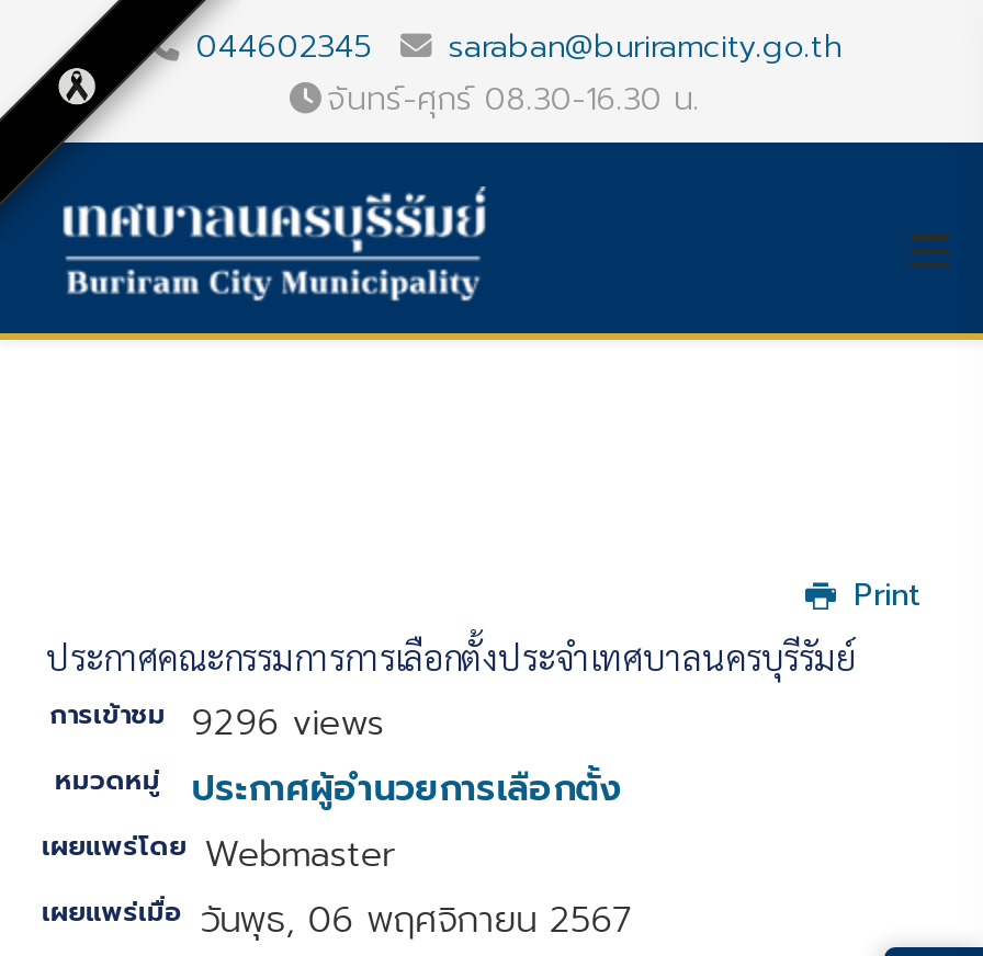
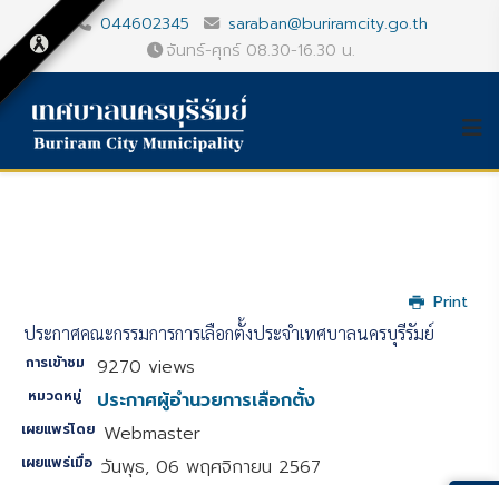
- การเข้าชม 9296 views
+ การเข้าชม 9270 views
